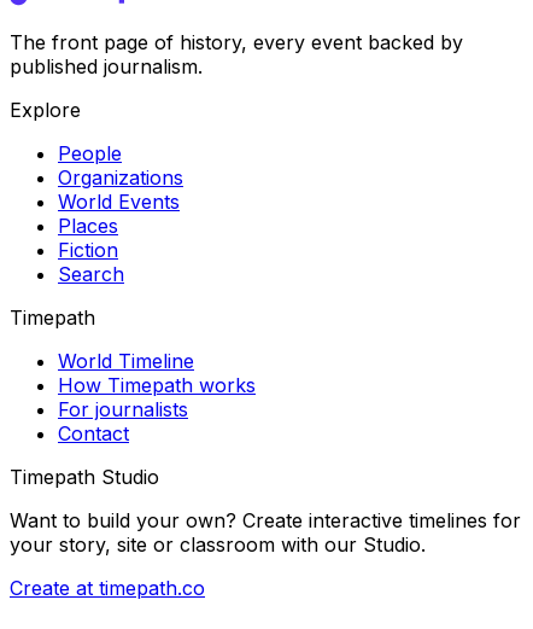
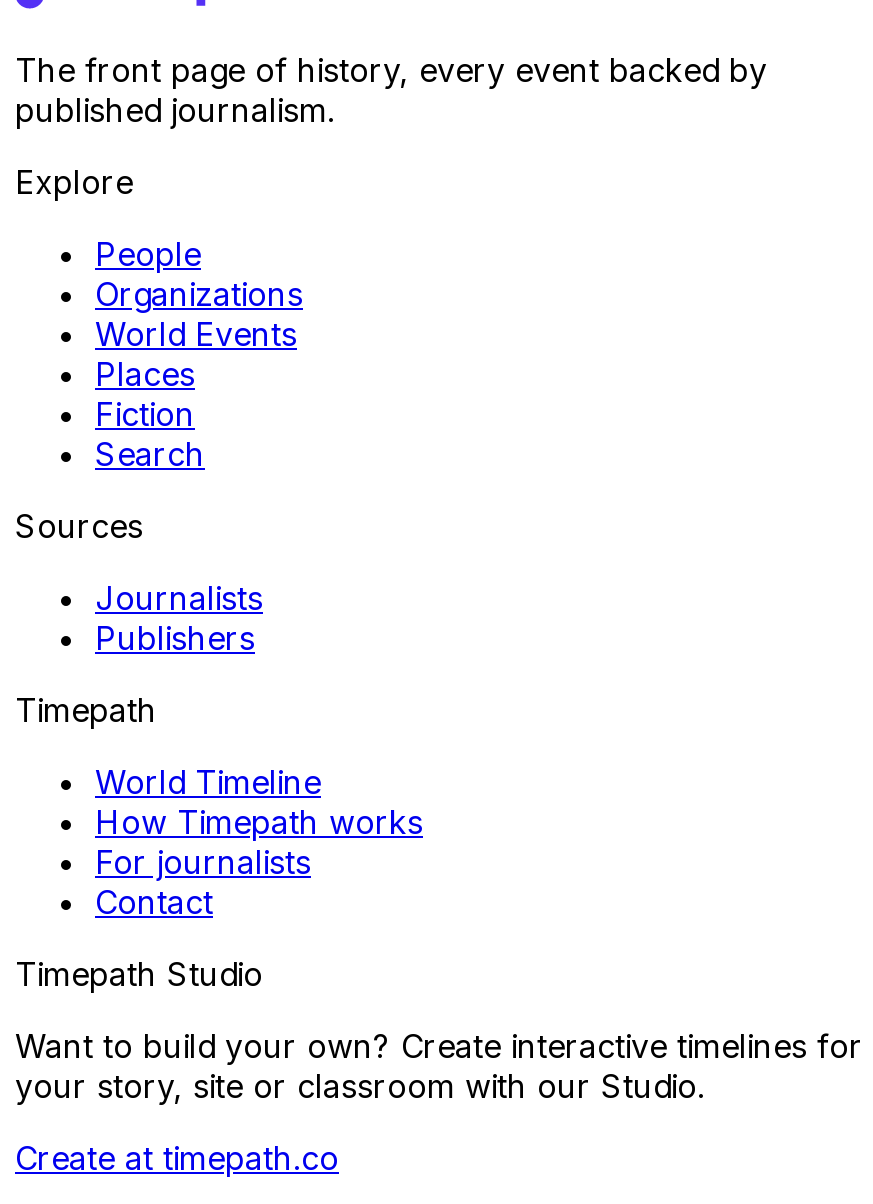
+ Sources
+ Journalists
+ Publishers
